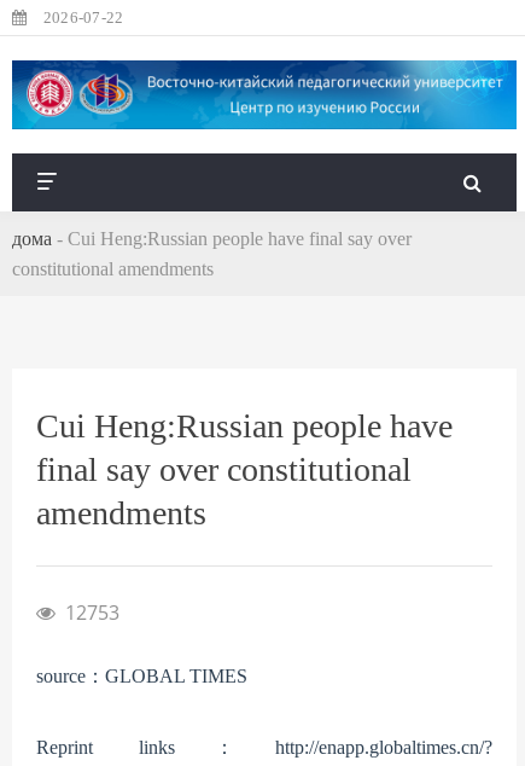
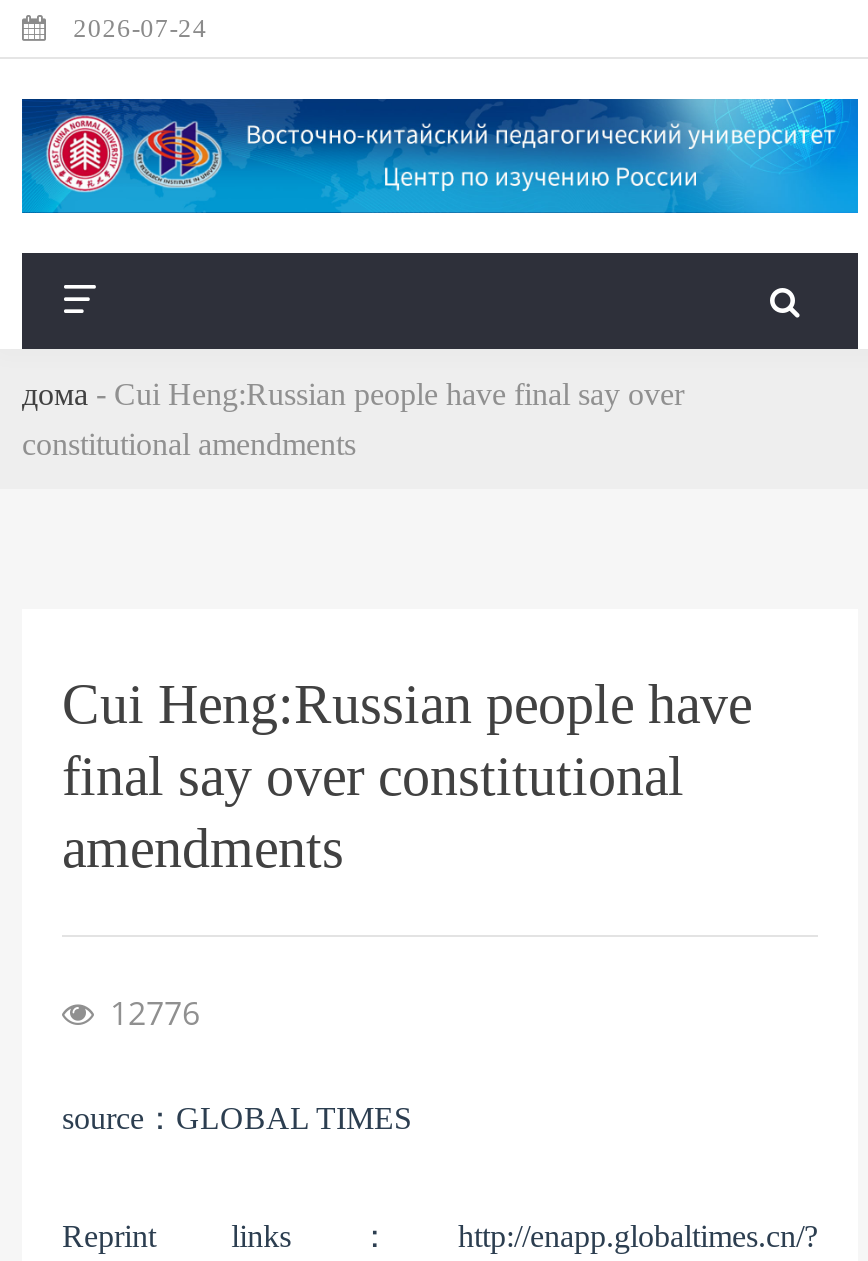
- 2026-07-22
+ 2026-07-24

- 12753
+ 12776
